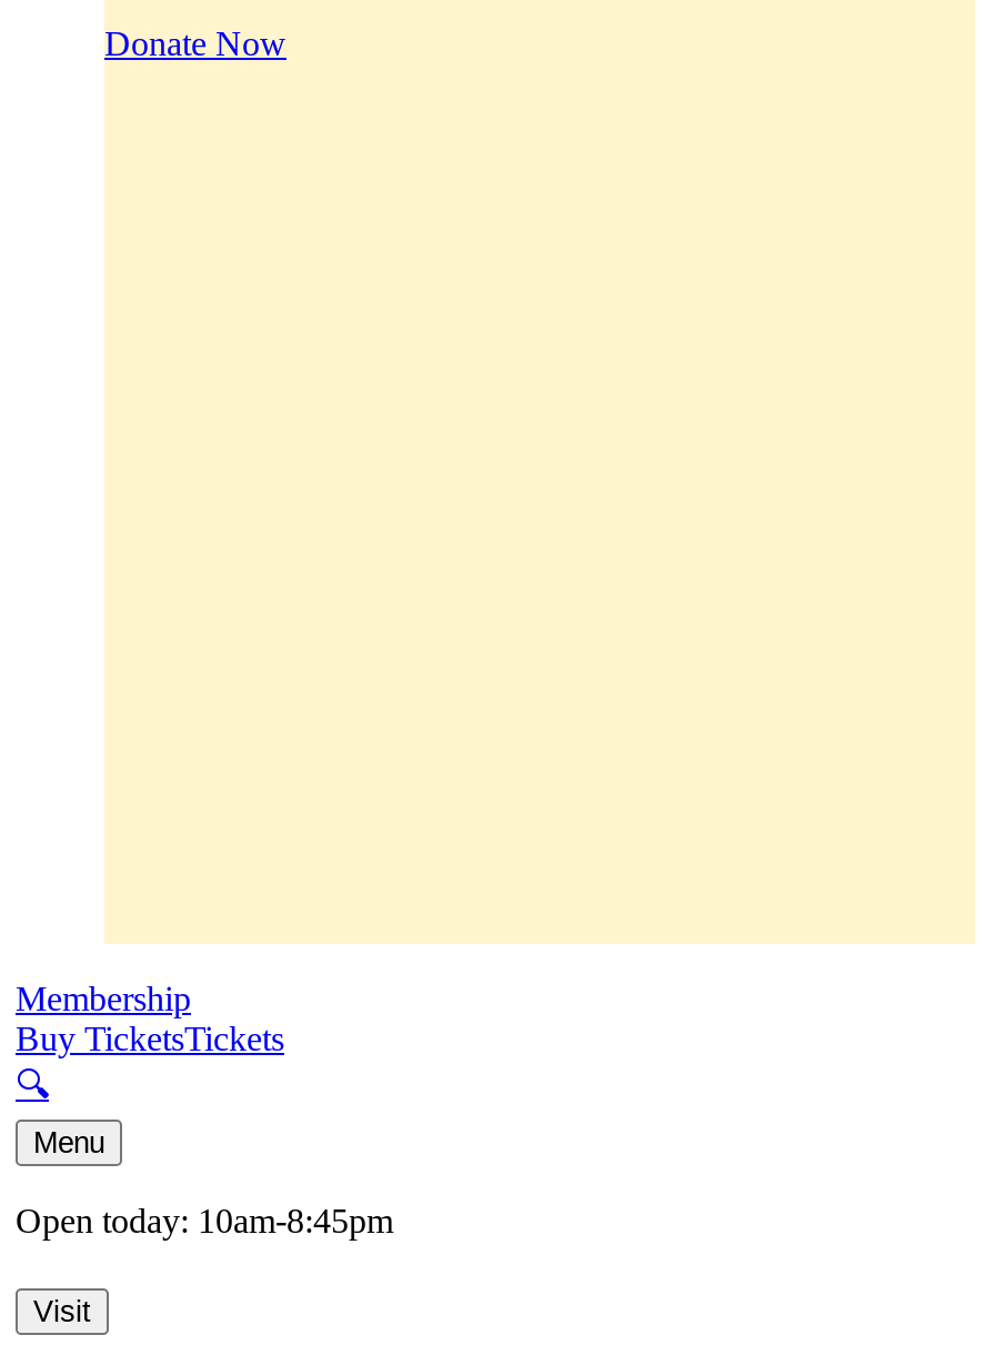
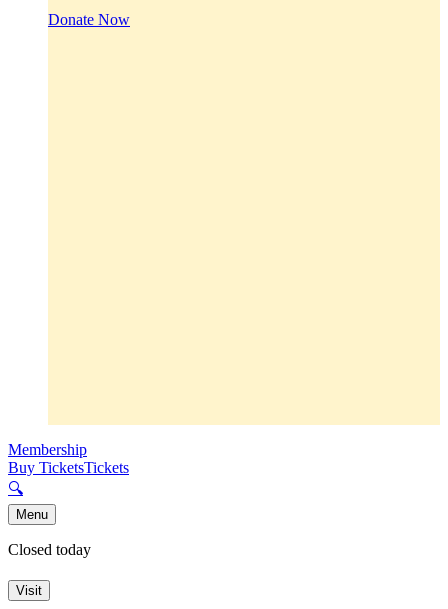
- Open today: 10am-8:45pm
+ Closed today
